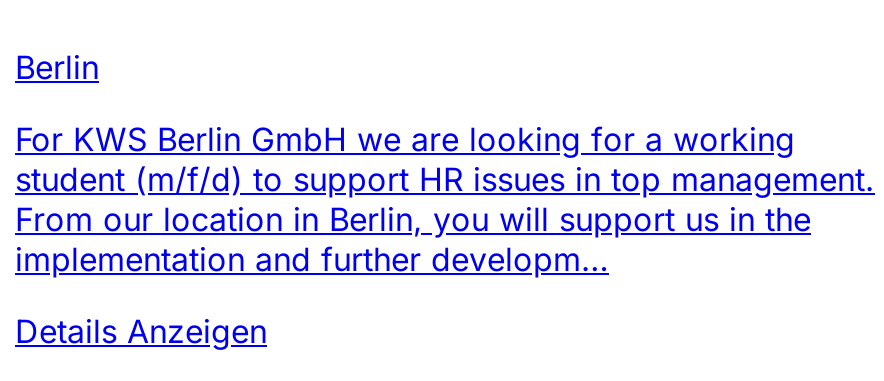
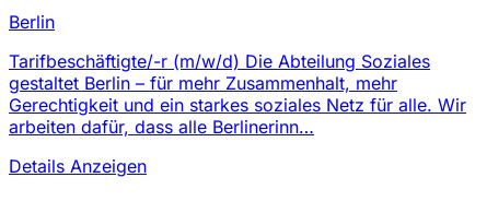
- For KWS Berlin GmbH we are looking for a working
- student (m/f/d) to support HR issues in top management.
- From our location in Berlin, you will support us in the
- implementation and further developm…
+ Tarifbeschäftigte/-r (m/w/d) Die Abteilung Soziales
+ gestaltet Berlin – für mehr Zusammenhalt, mehr
+ Gerechtigkeit und ein starkes soziales Netz für alle. Wir
+ arbeiten dafür, dass alle Berlinerinn…
